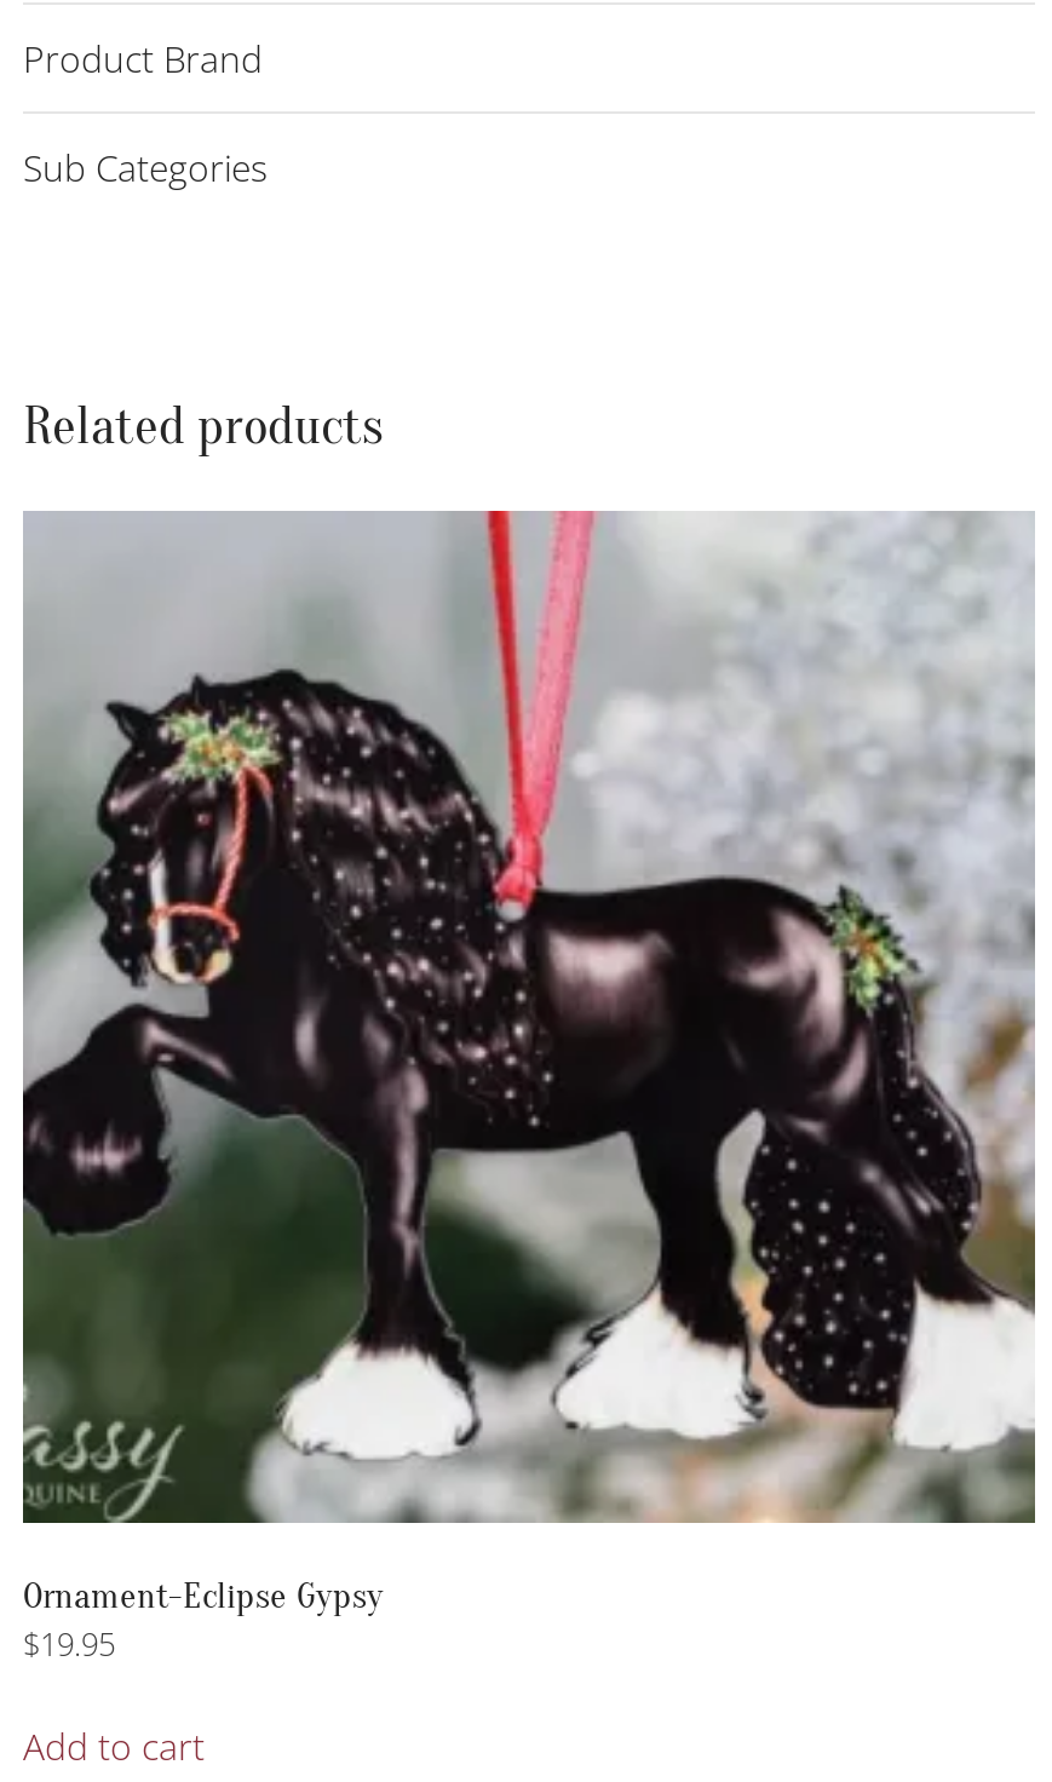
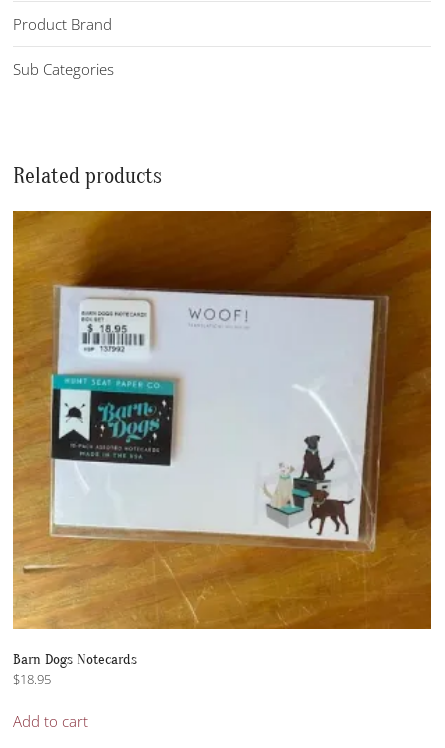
- [image]
- Ornament-Eclipse Gypsy
- $19.95
+ [image]
+ Barn Dogs Notecards
+ $18.95
